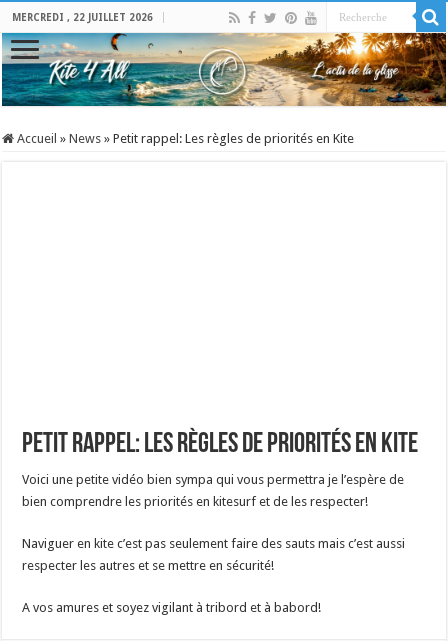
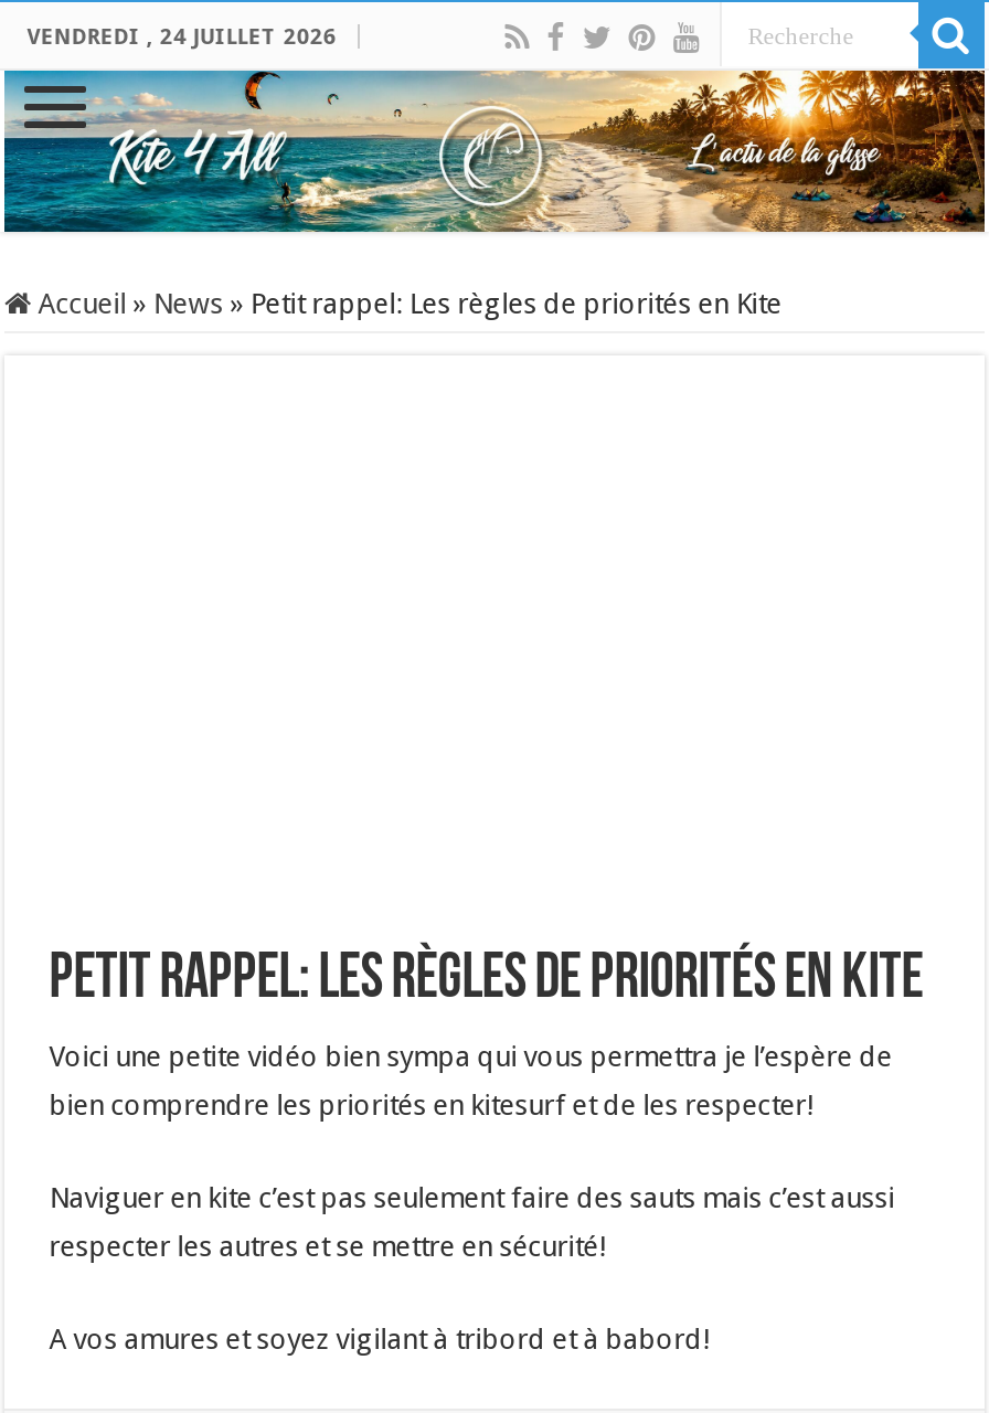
- MERCREDI , 22 JUILLET 2026
+ VENDREDI , 24 JUILLET 2026
